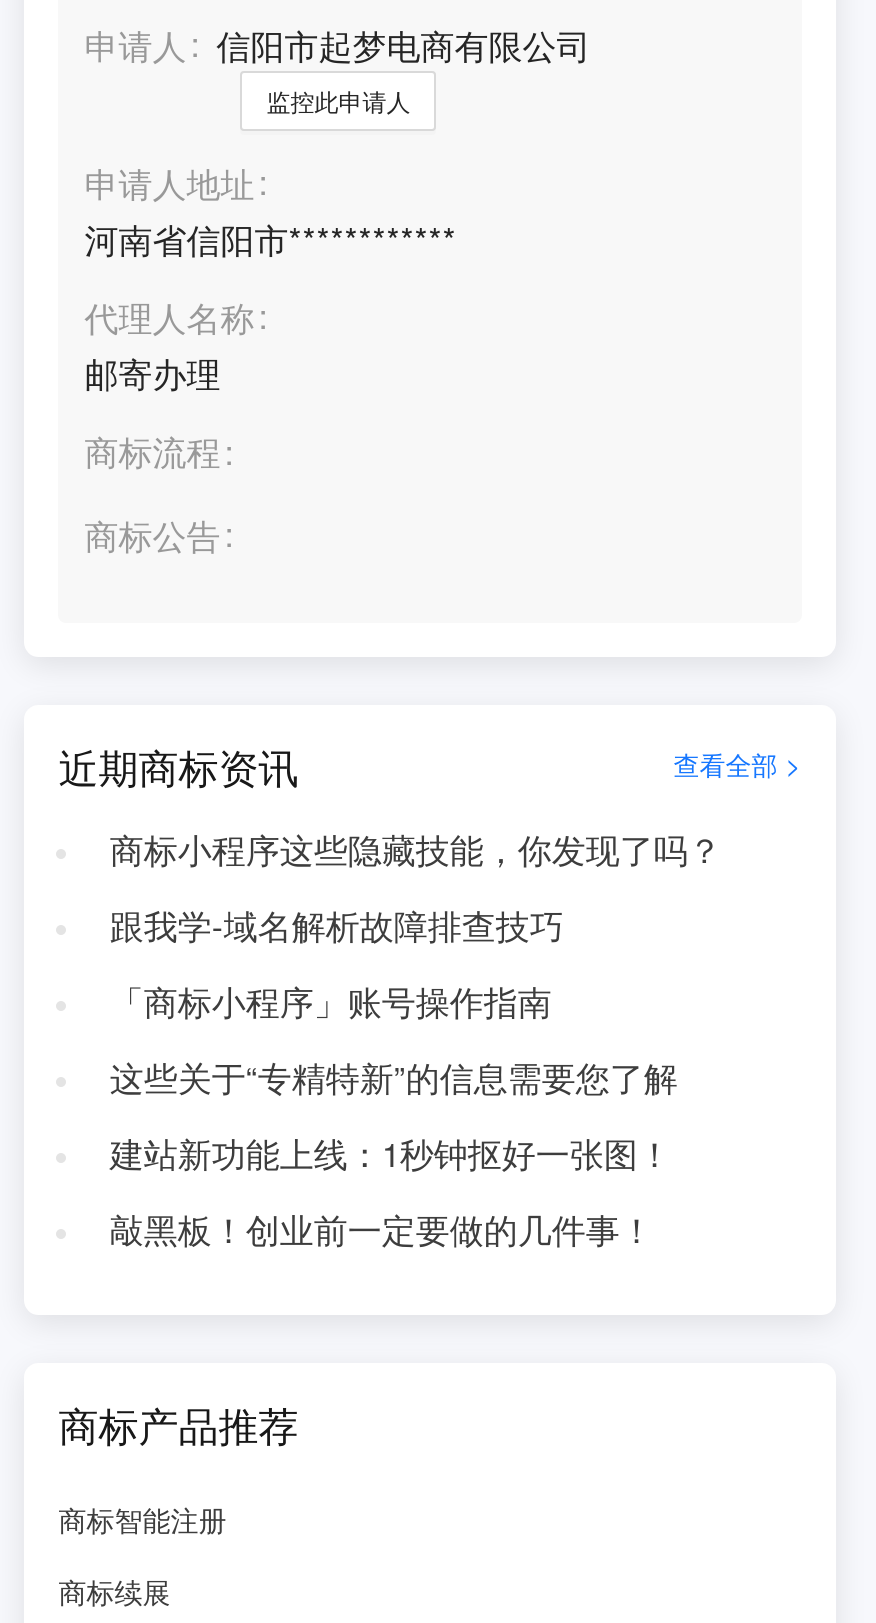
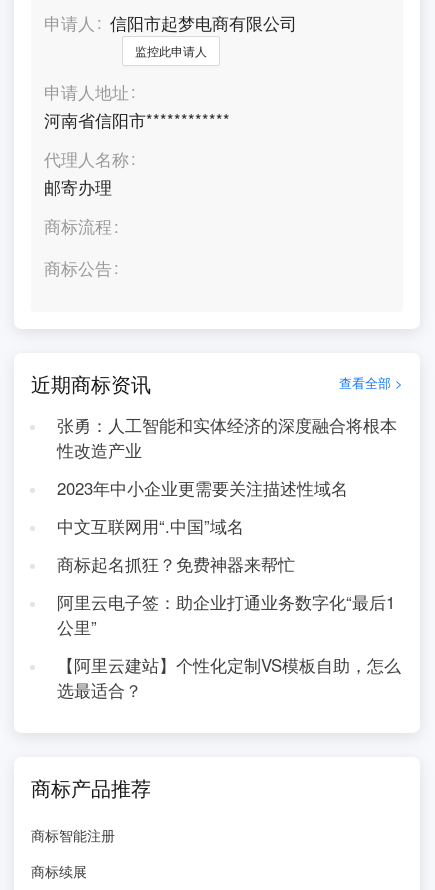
- 商标小程序这些隐藏技能，你发现了吗？
+ 张勇：人工智能和实体经济的深度融合将根本
+ 性改造产业

- 跟我学-域名解析故障排查技巧
+ 2023年中小企业更需要关注描述性域名

- 「商标小程序」账号操作指南
+ 中文互联网用“.中国”域名

- 这些关于“专精特新”的信息需要您了解
+ 商标起名抓狂？免费神器来帮忙

- 建站新功能上线：1秒钟抠好一张图！
+ 阿里云电子签：助企业打通业务数字化“最后1
+ 公里”

- 敲黑板！创业前一定要做的几件事！
+ 【阿里云建站】个性化定制VS模板自助，怎么
+ 选最适合？
